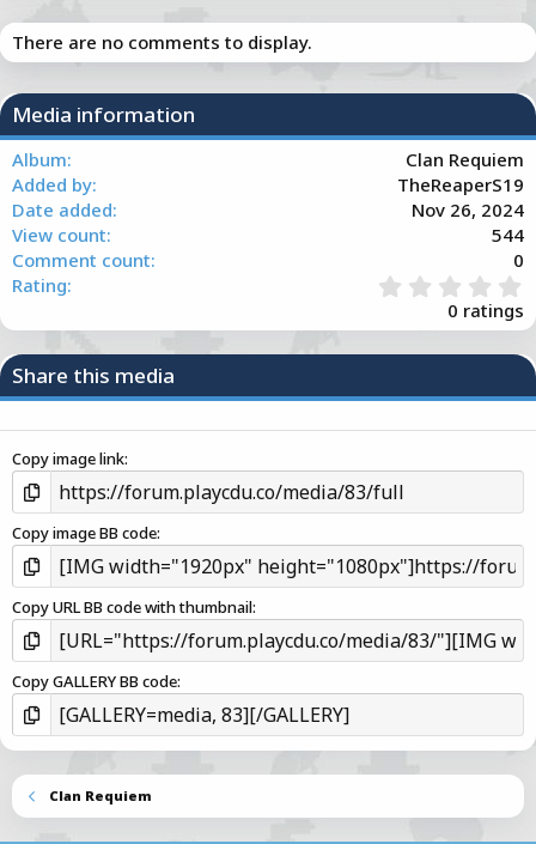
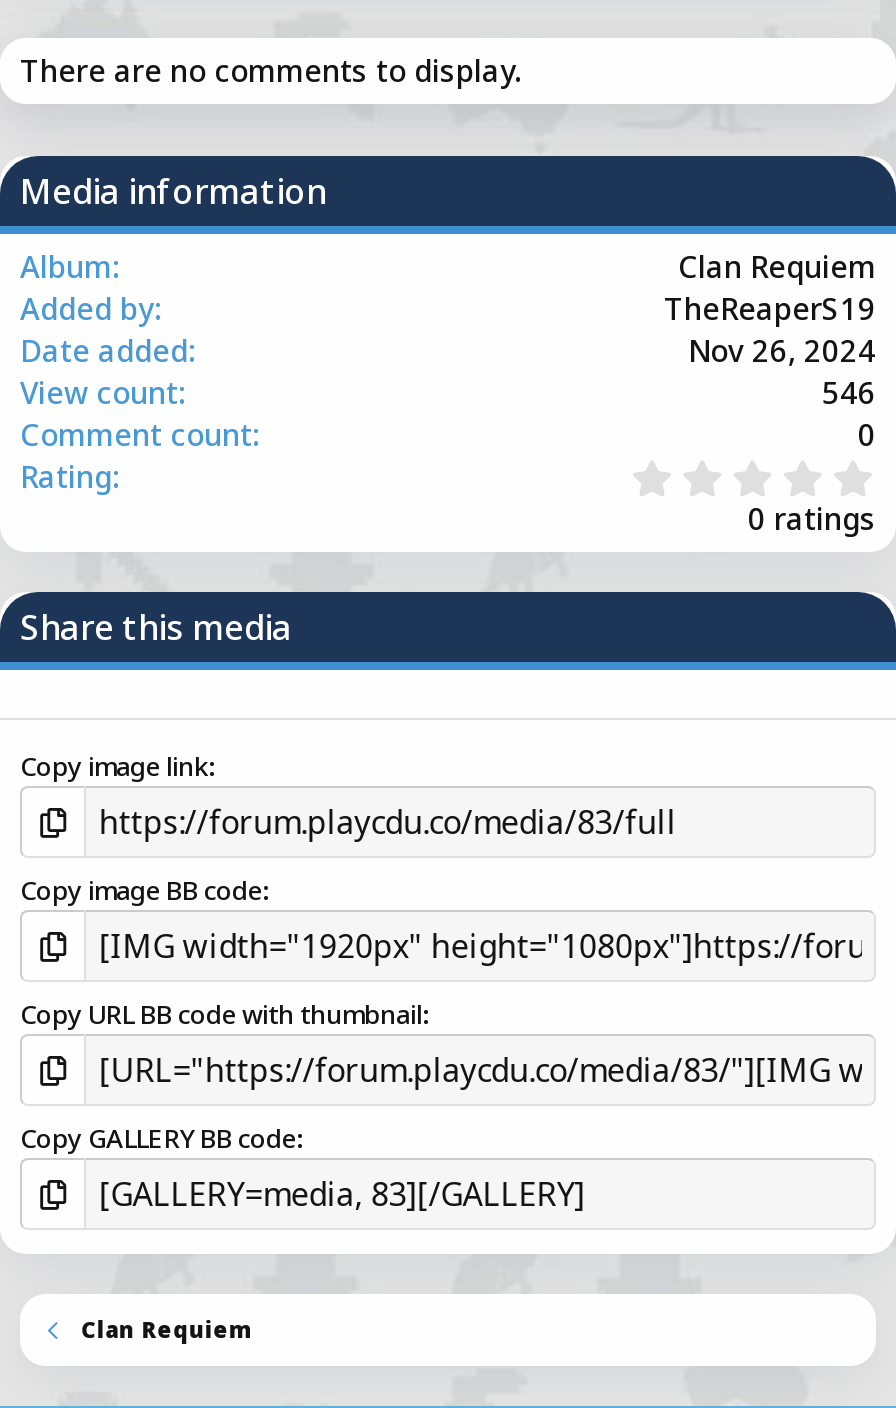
- 544
+ 546
